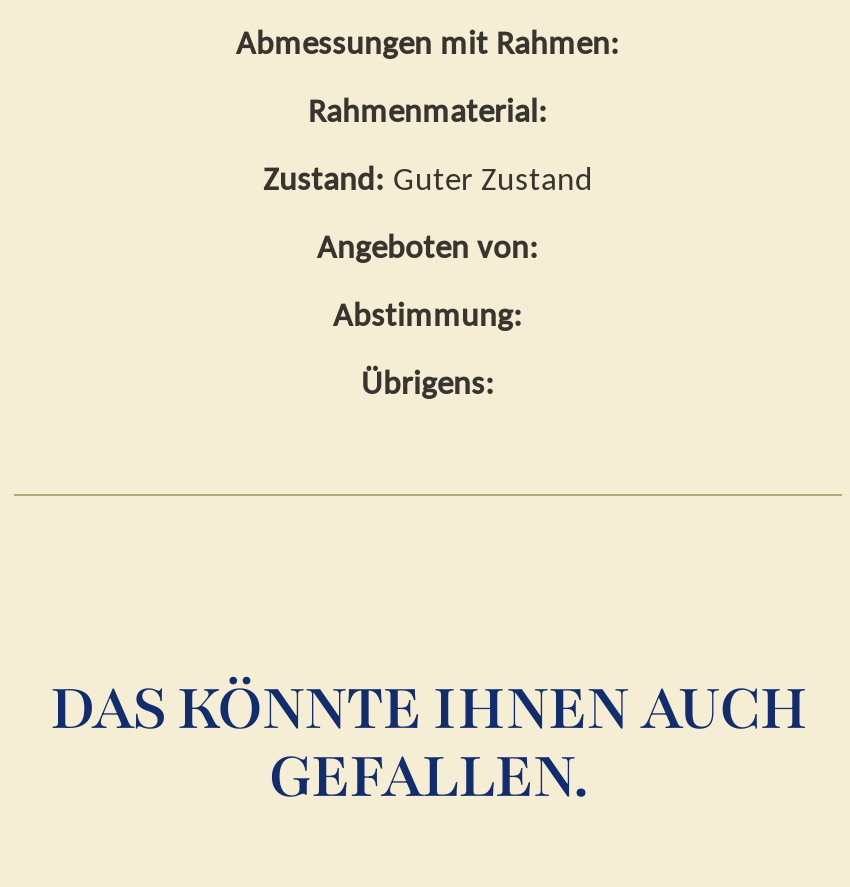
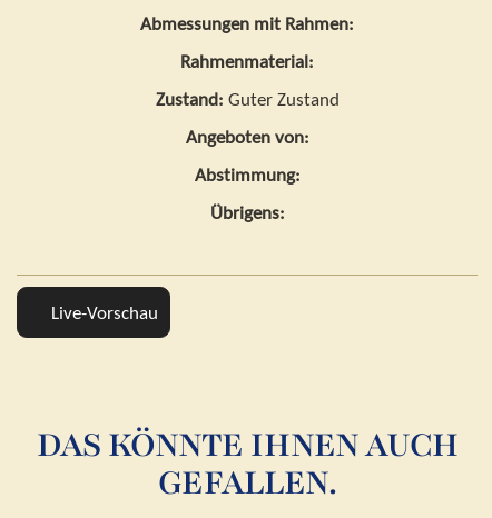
+ Live-Vorschau
